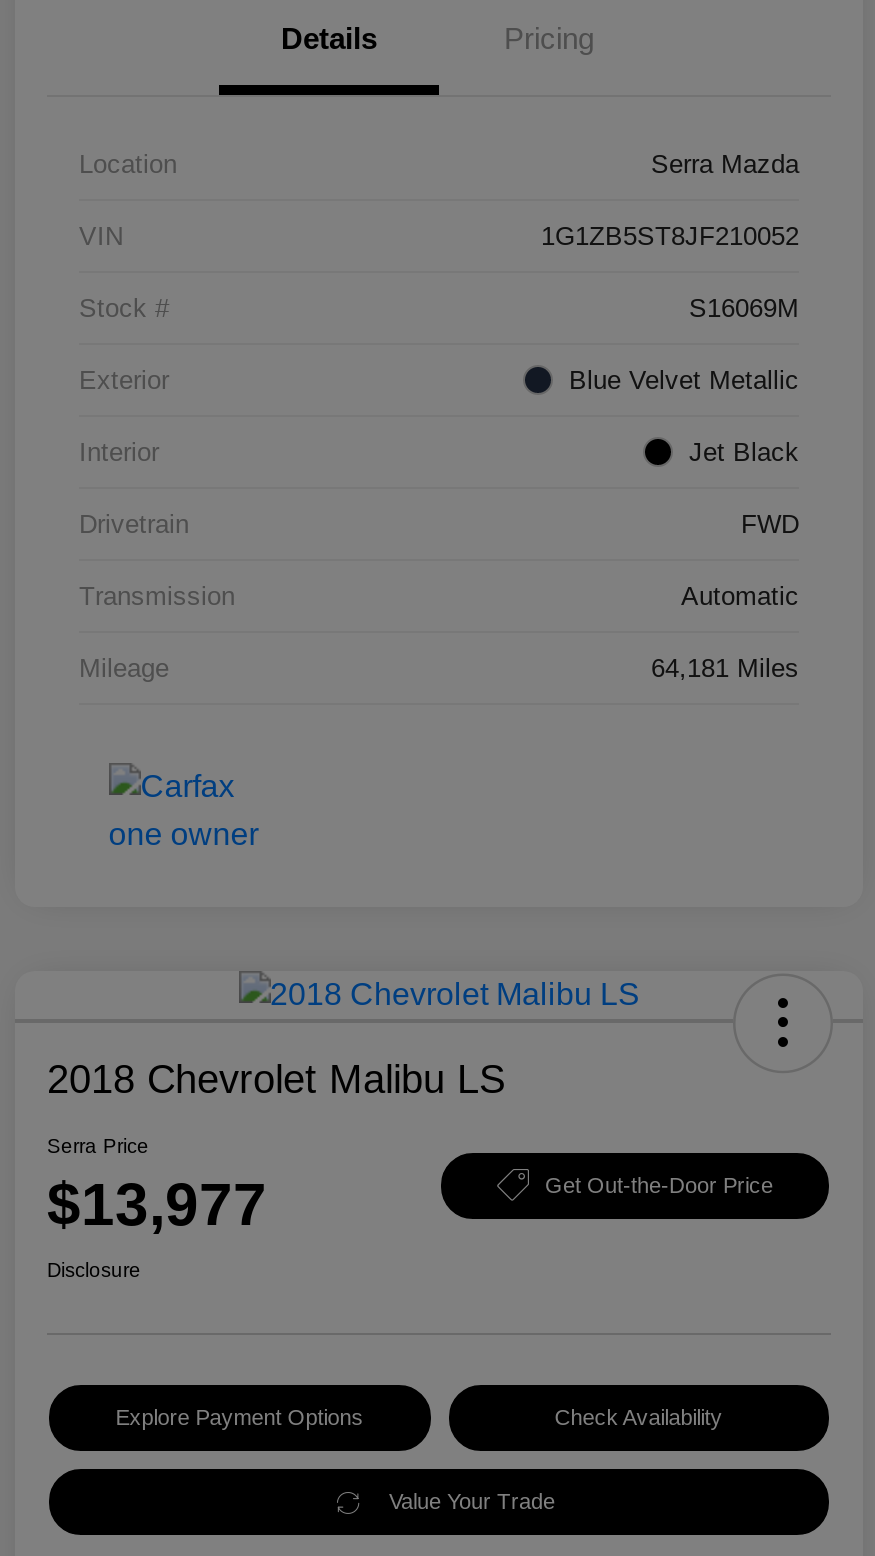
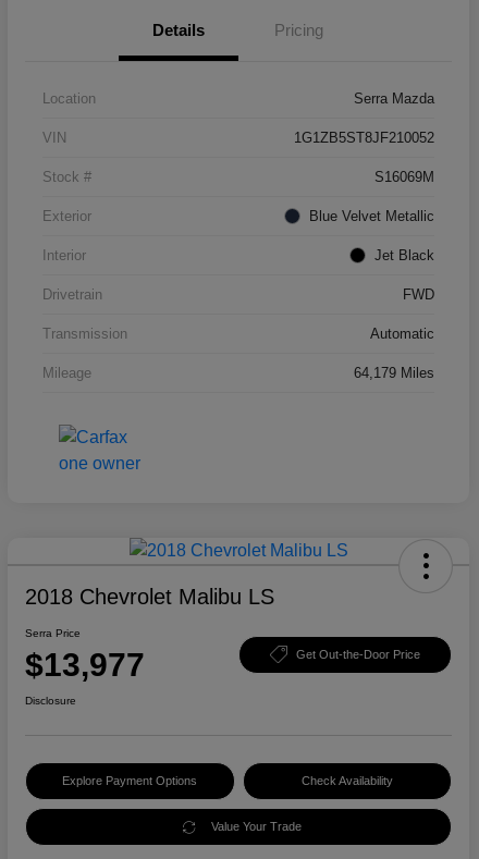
- 64,181 Miles
+ 64,179 Miles
